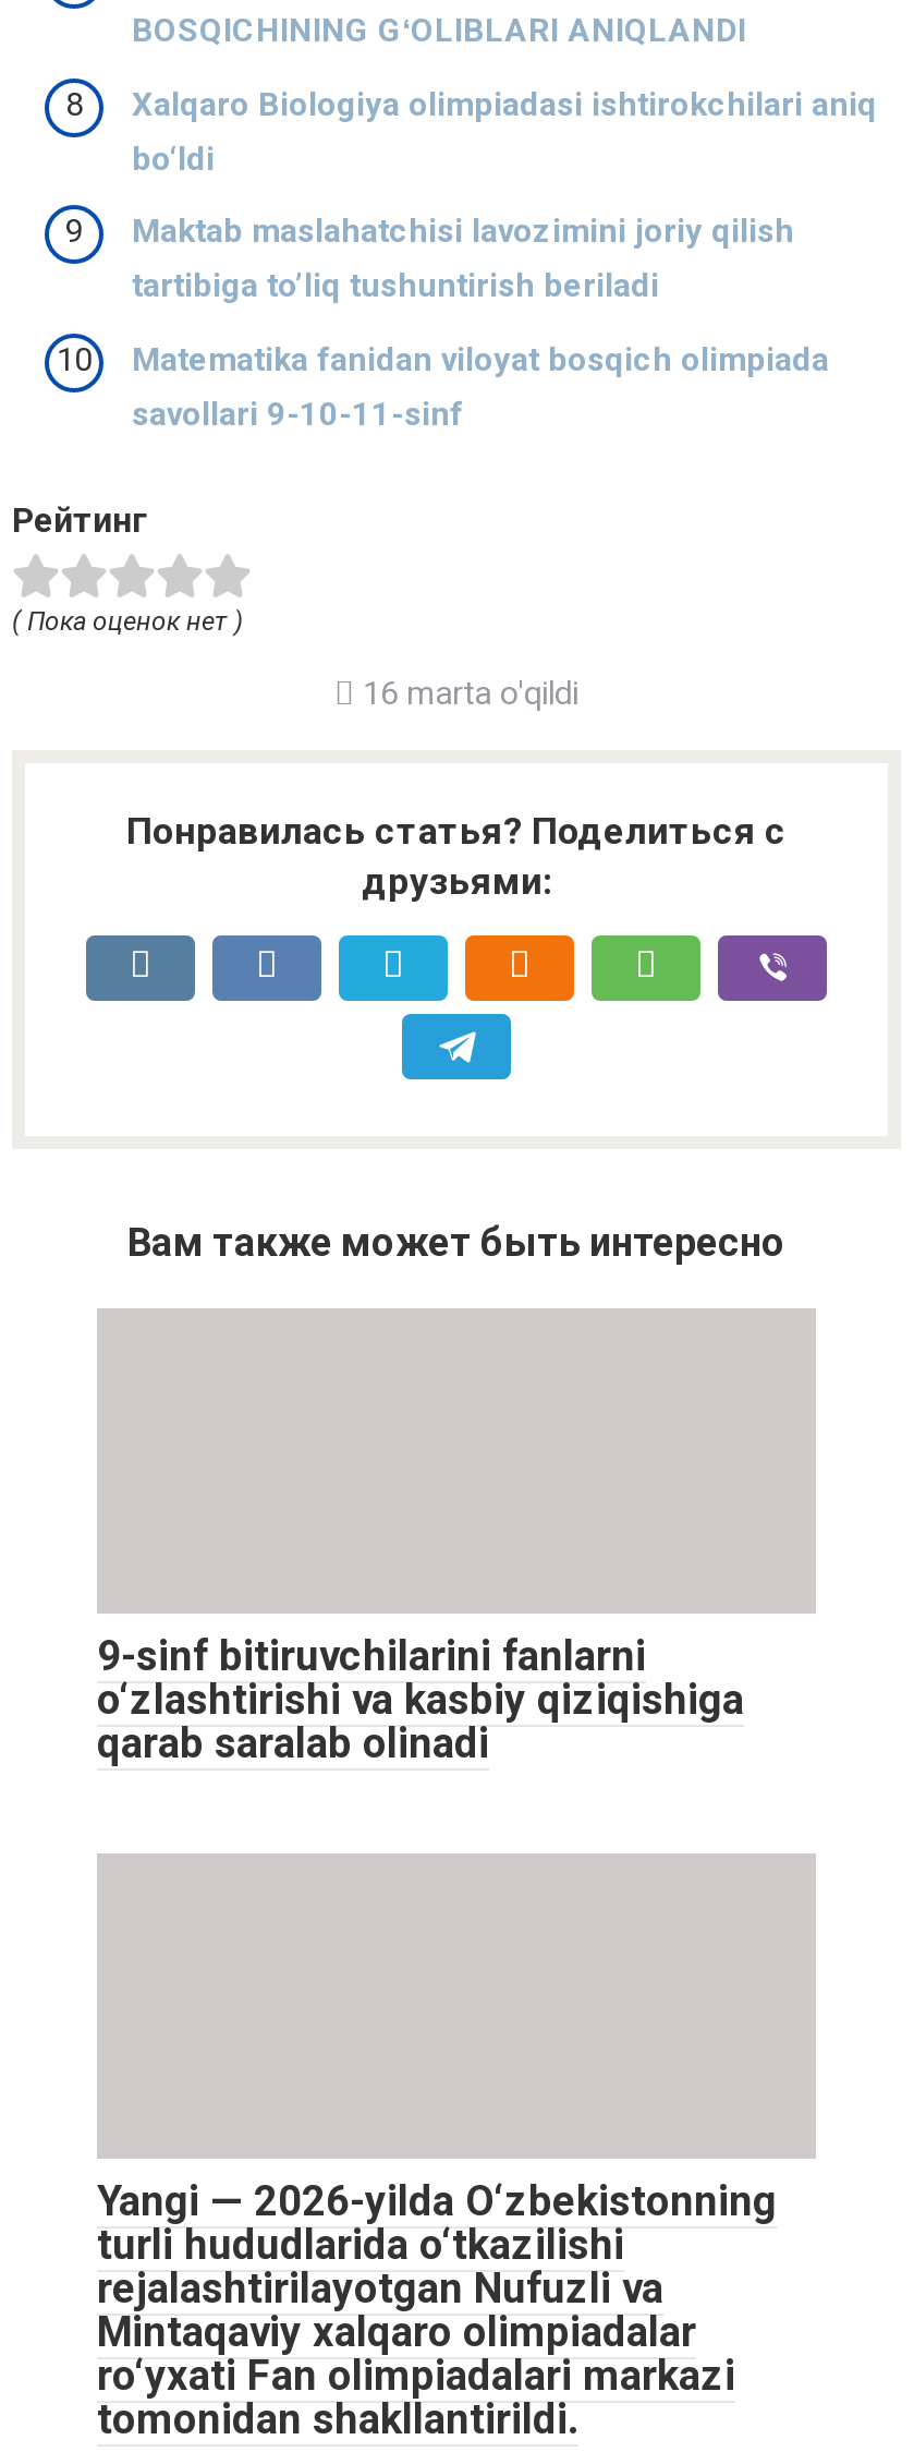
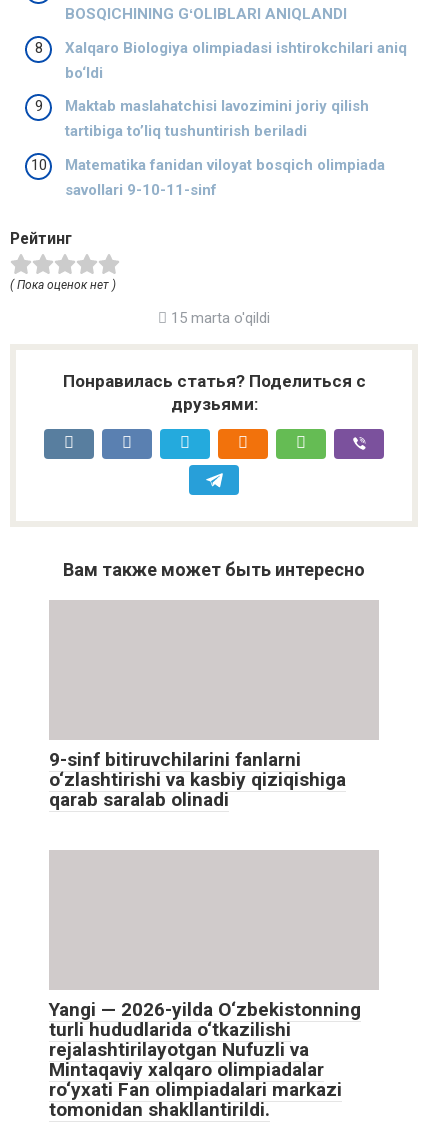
- 16 marta o'qildi
+ 15 marta o'qildi
